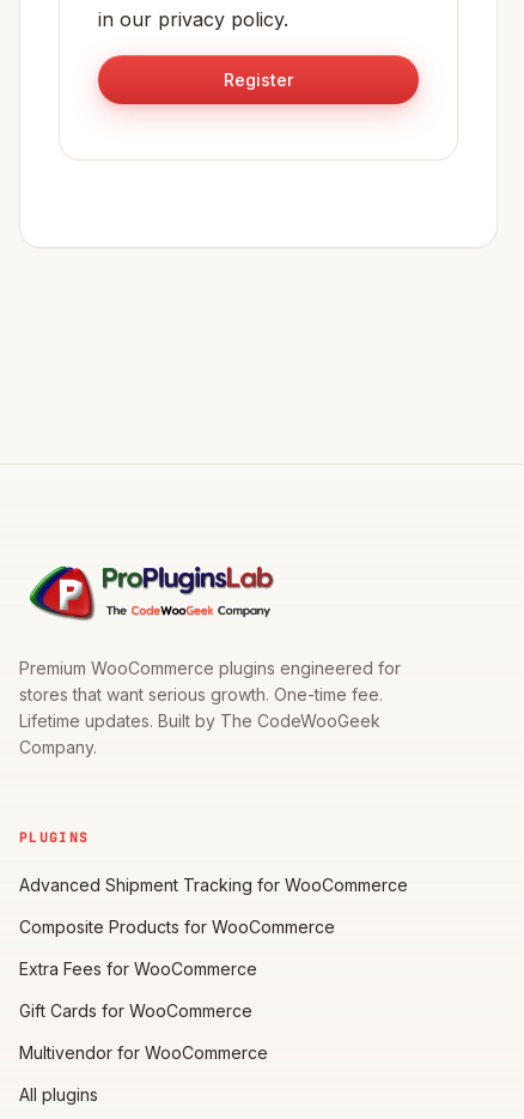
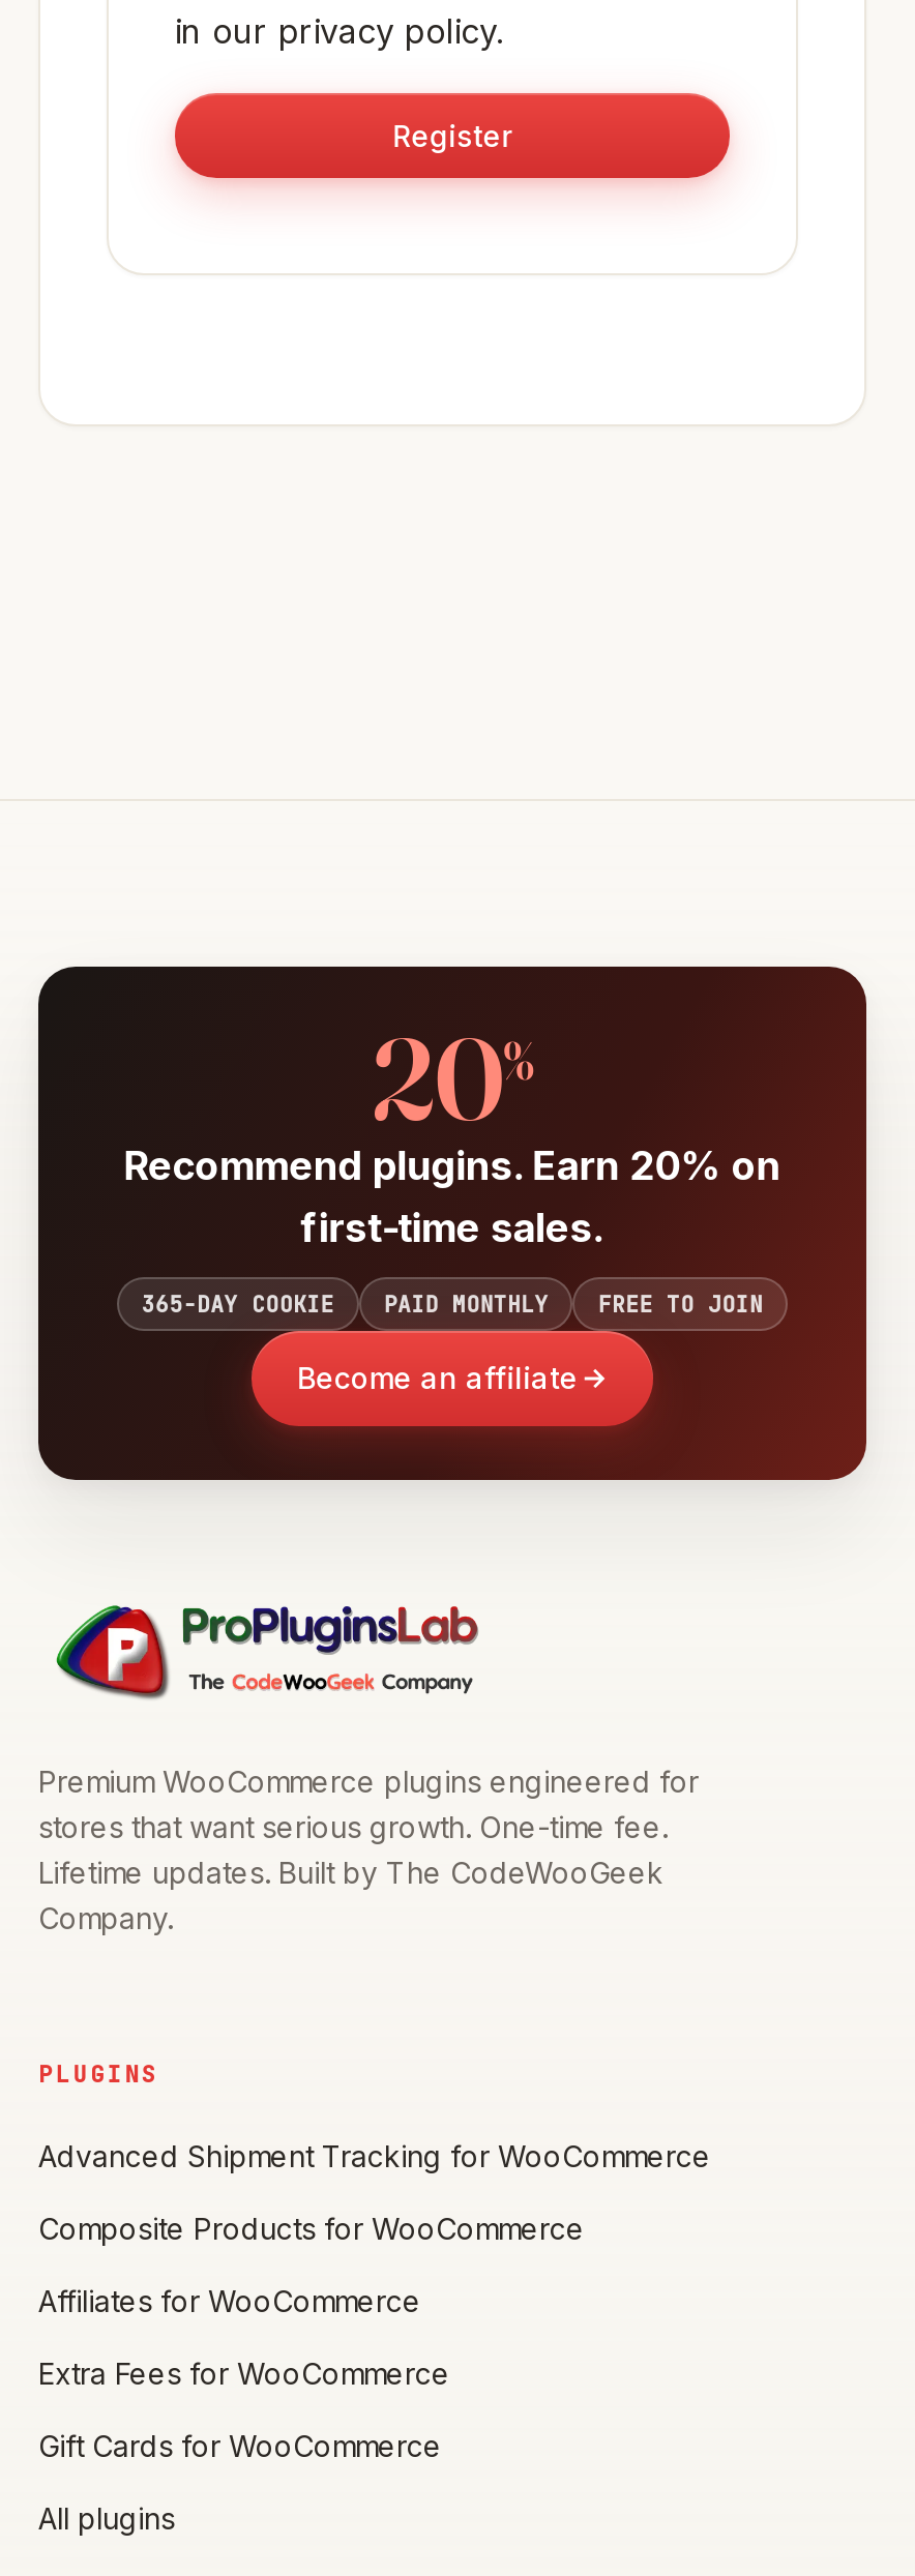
+ [image]
+ 20%
+ Recommend plugins. Earn 20% on
+ first-time sales.
+ 365-DAY COOKIE
+ PAID MONTHLY
+ FREE TO JOIN
+ Become an affiliate

+ Affiliates for WooCommerce

moved down: Extra Fees for WooCommerce | Gift Cards for WooCommerce

- Multivendor for WooCommerce
